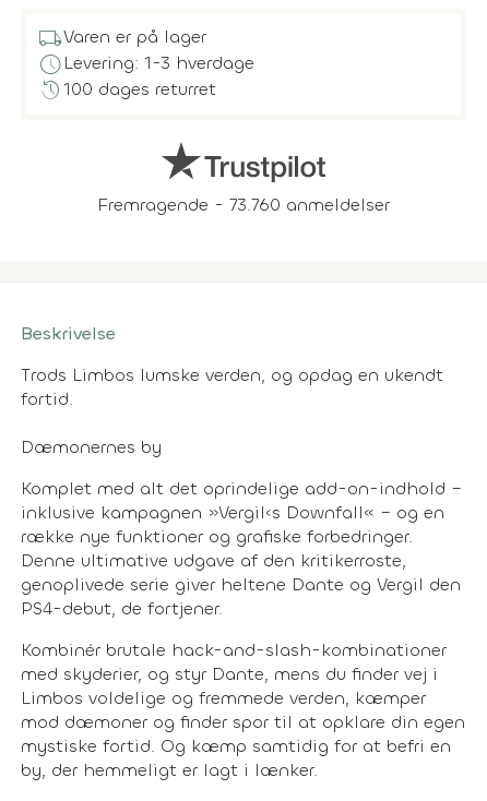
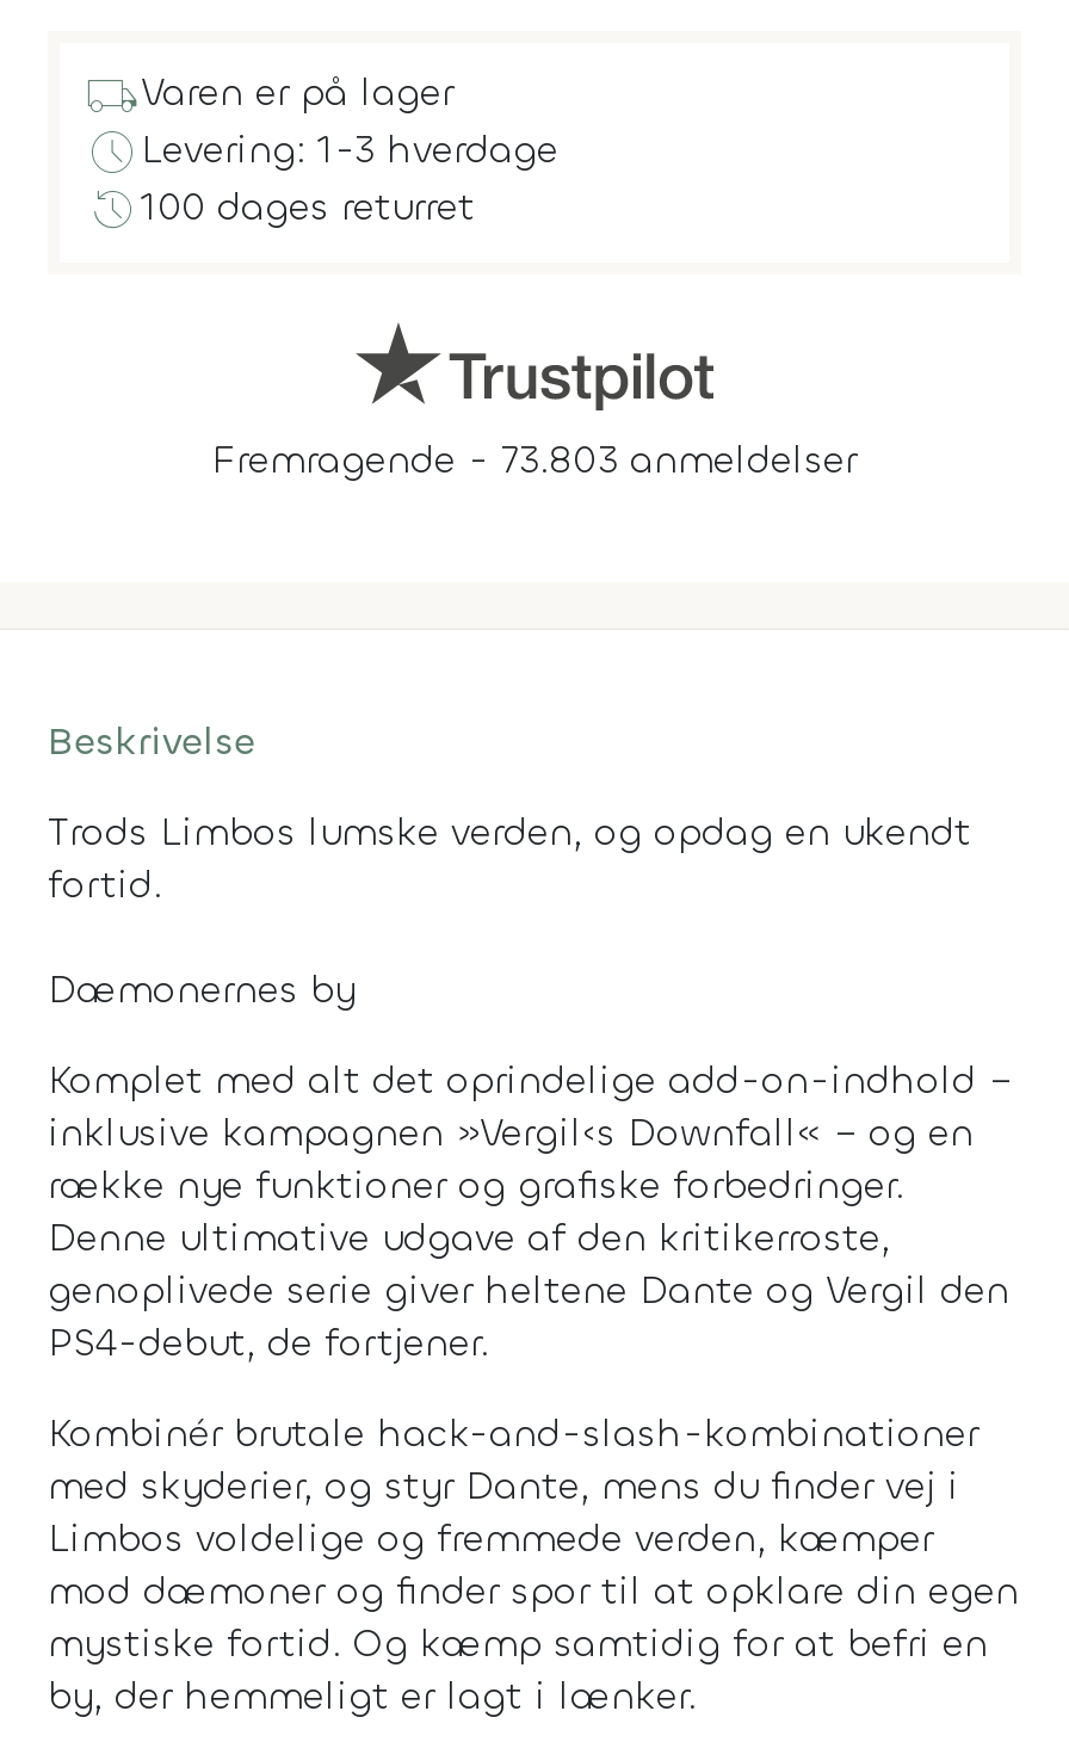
- Fremragende - 73.760 anmeldelser
+ Fremragende - 73.803 anmeldelser
